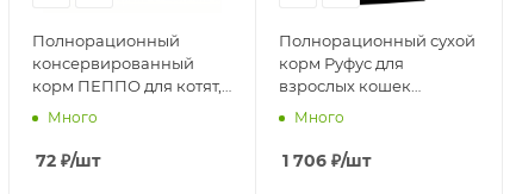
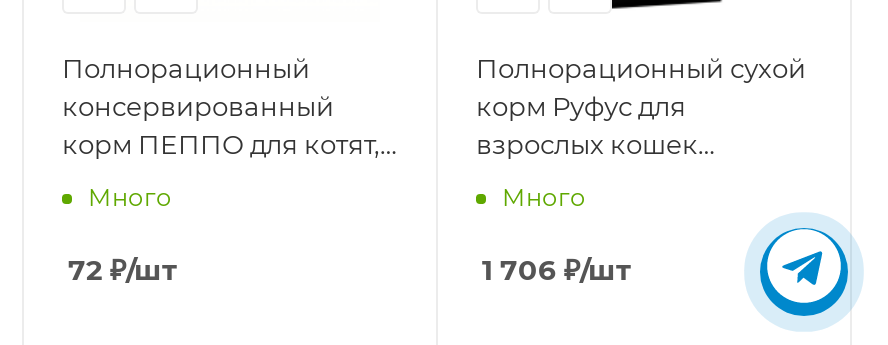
+ [image]
